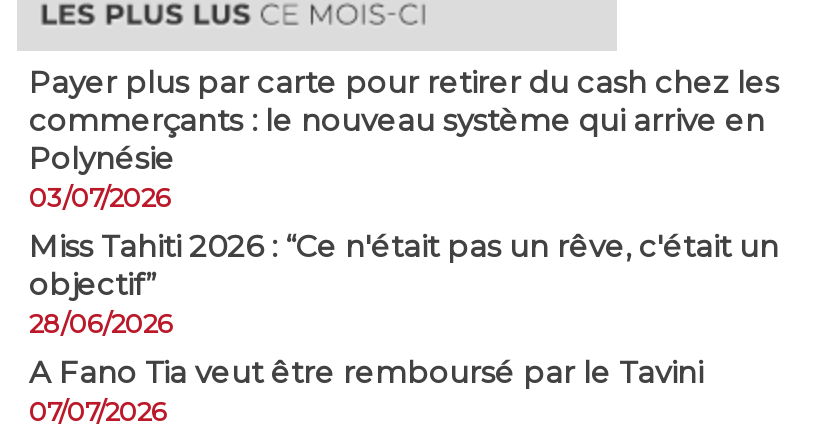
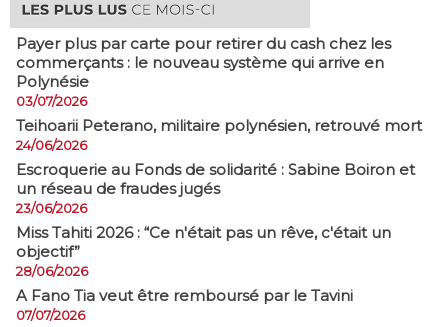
+ Teihoarii Peterano, militaire polynésien, retrouvé mort
+ 24/06/2026
+ Escroquerie au Fonds de solidarité : Sabine Boiron et
+ un réseau de fraudes jugés
+ 23/06/2026
